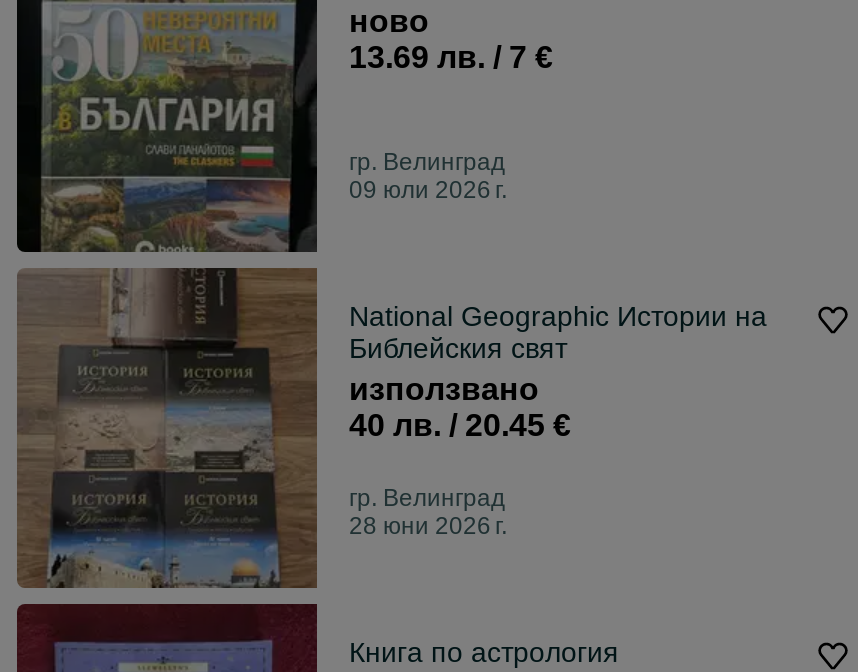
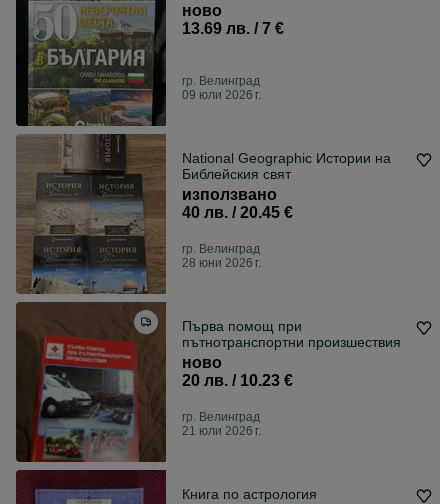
+ [image]
+ Първа помощ при
+ пътнотранспортни произшествия
+ ново
+ 20 лв. / 10.23 €
+ гр. Велинград
+ 21 юли 2026 г.
